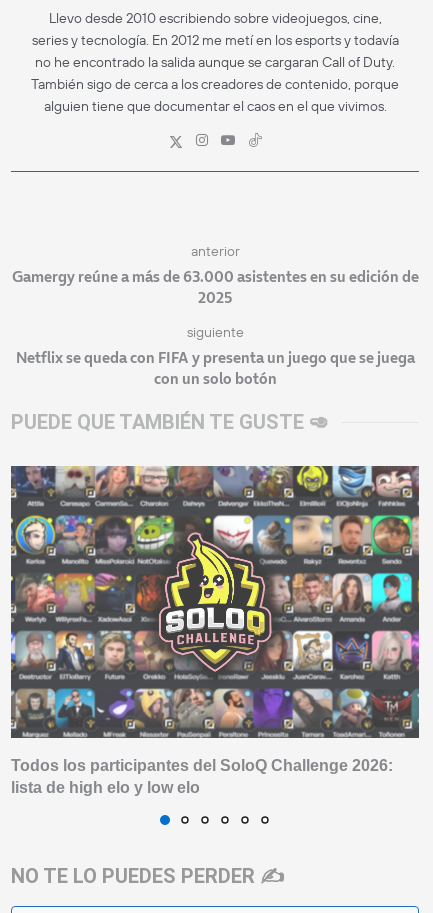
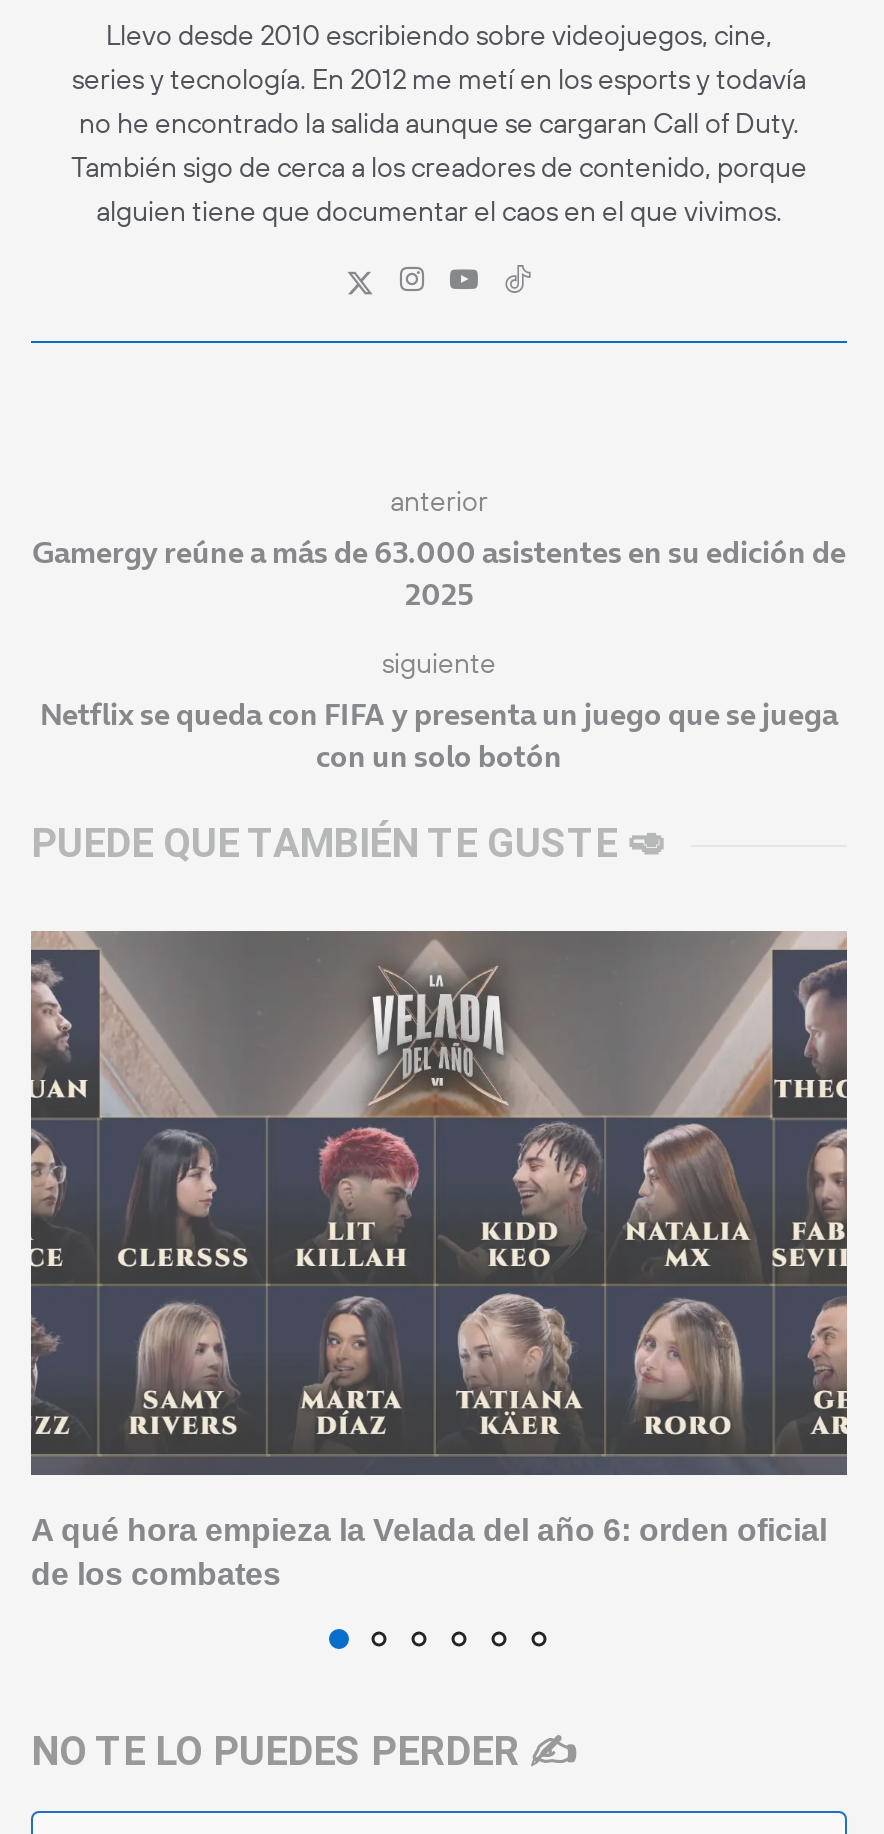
- [image]
- Todos los participantes del SoloQ Challenge 2026:
- lista de high elo y low elo
+ [image]
+ A qué hora empieza la Velada del año 6: orden oficial
+ de los combates
